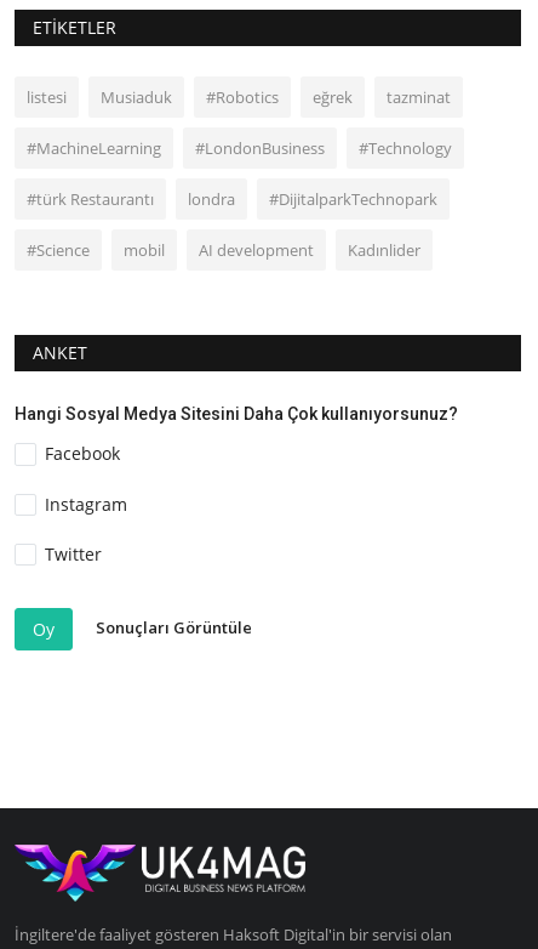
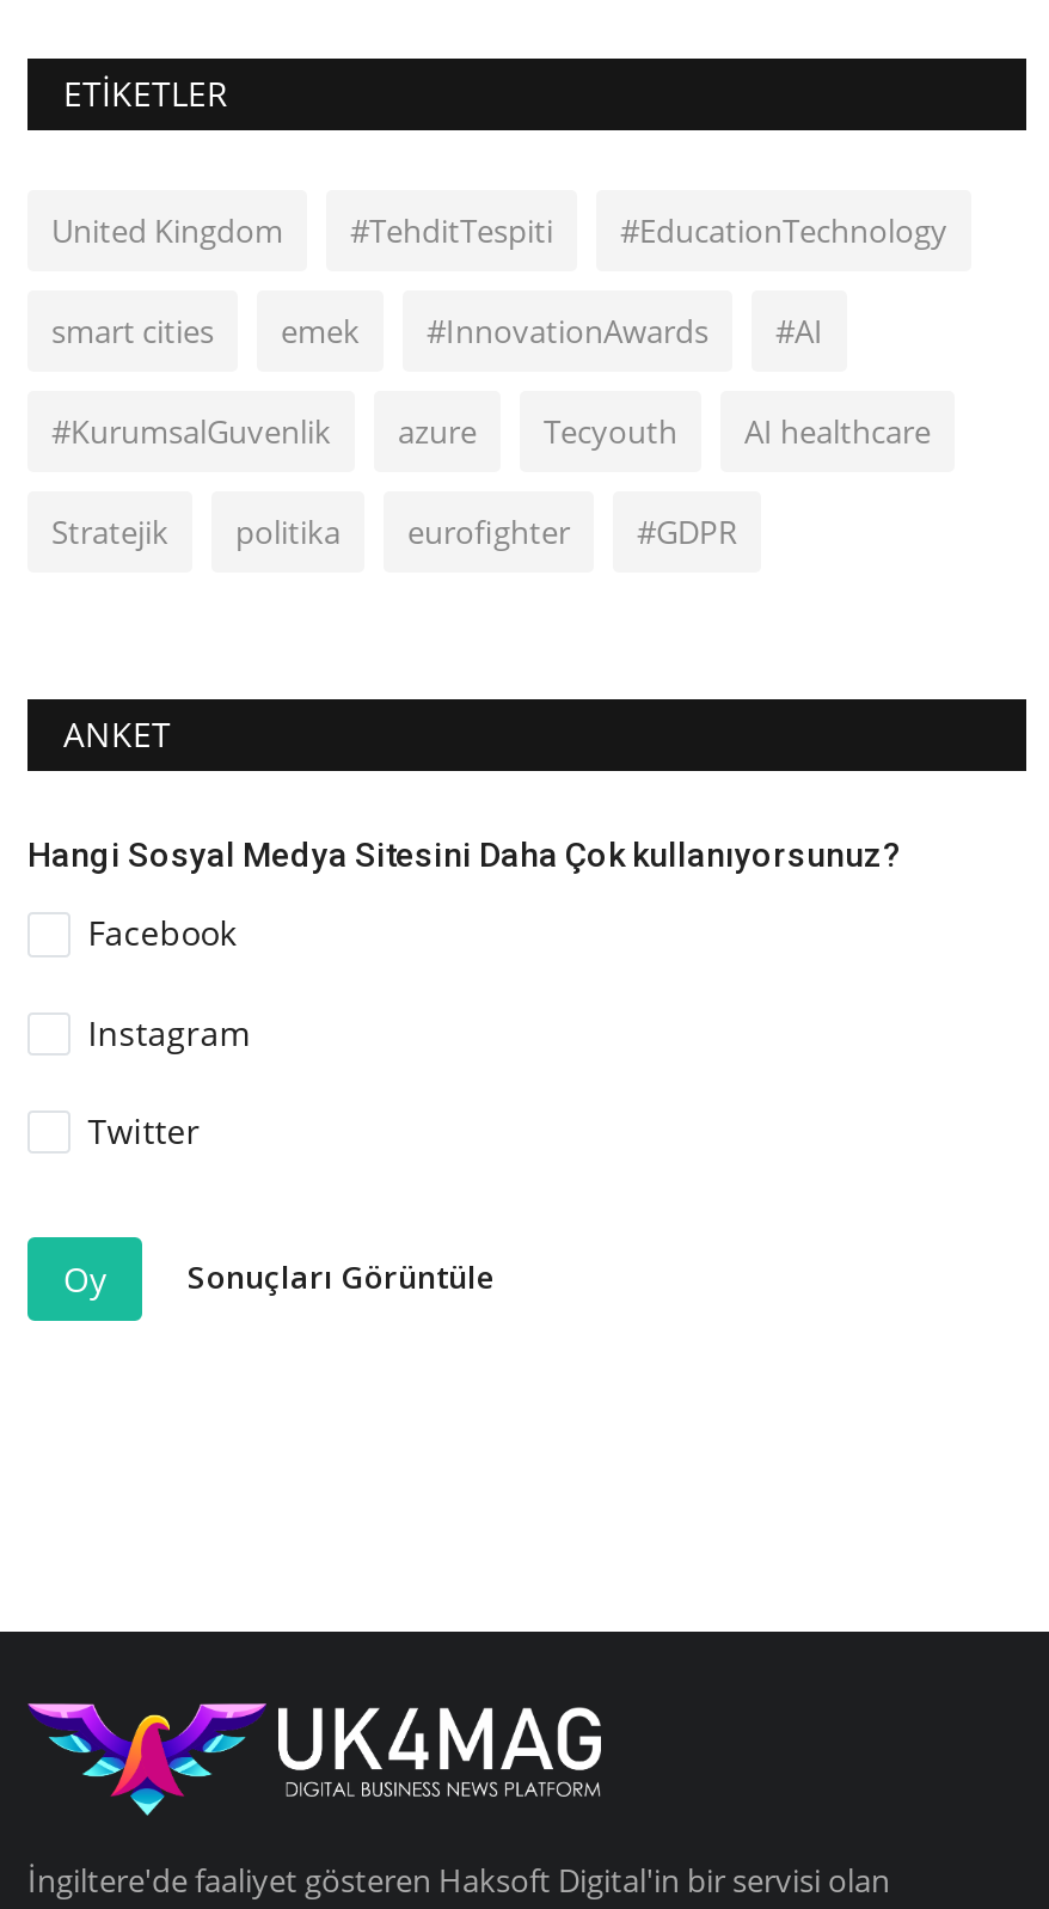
- listesi
- Musiaduk
- #Robotics
- eğrek
- tazminat
+ United Kingdom
+ #TehditTespiti
+ #EducationTechnology

- #MachineLearning
- #LondonBusiness
- #Technology
+ smart cities
+ emek
+ #InnovationAwards
+ #AI

- #türk Restaurantı
- londra
- #DijitalparkTechnopark
+ #KurumsalGuvenlik
+ azure
+ Tecyouth
+ AI healthcare

- #Science
- mobil
- AI development
- Kadınlider
+ Stratejik
+ politika
+ eurofighter
+ #GDPR
